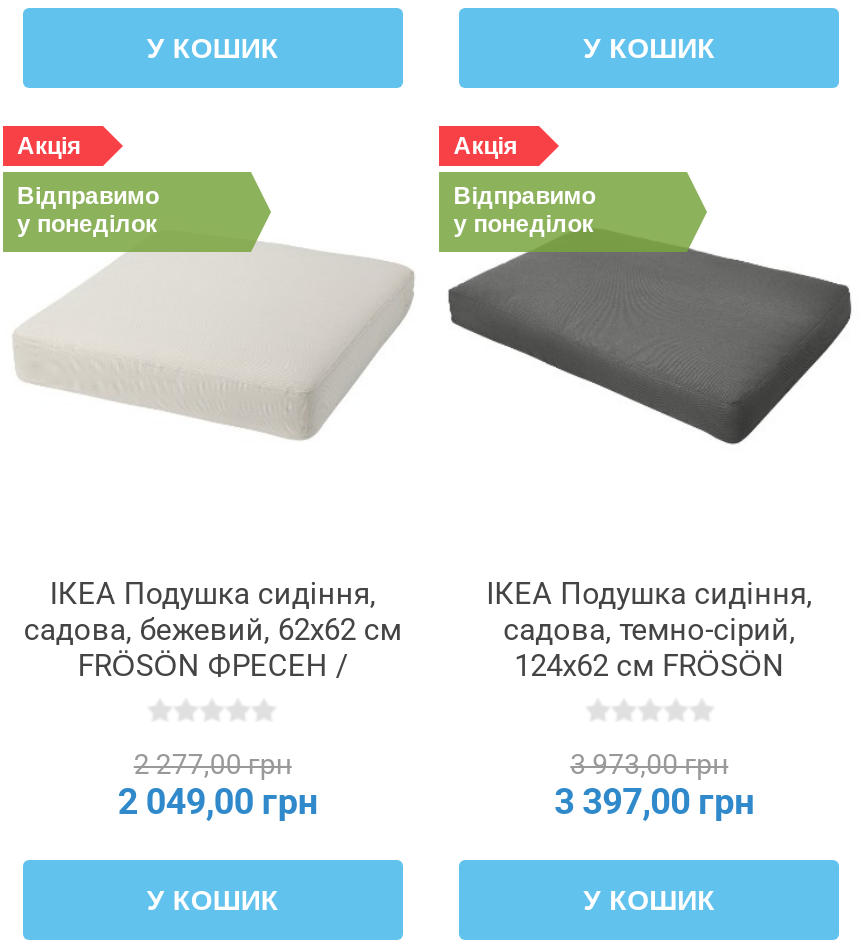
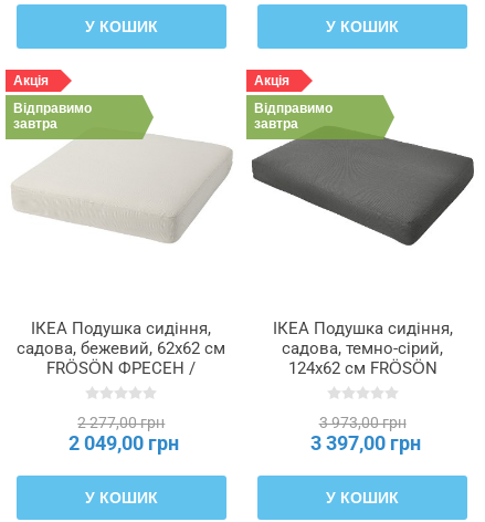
- у понеділок
+ завтра

- у понеділок
+ завтра
